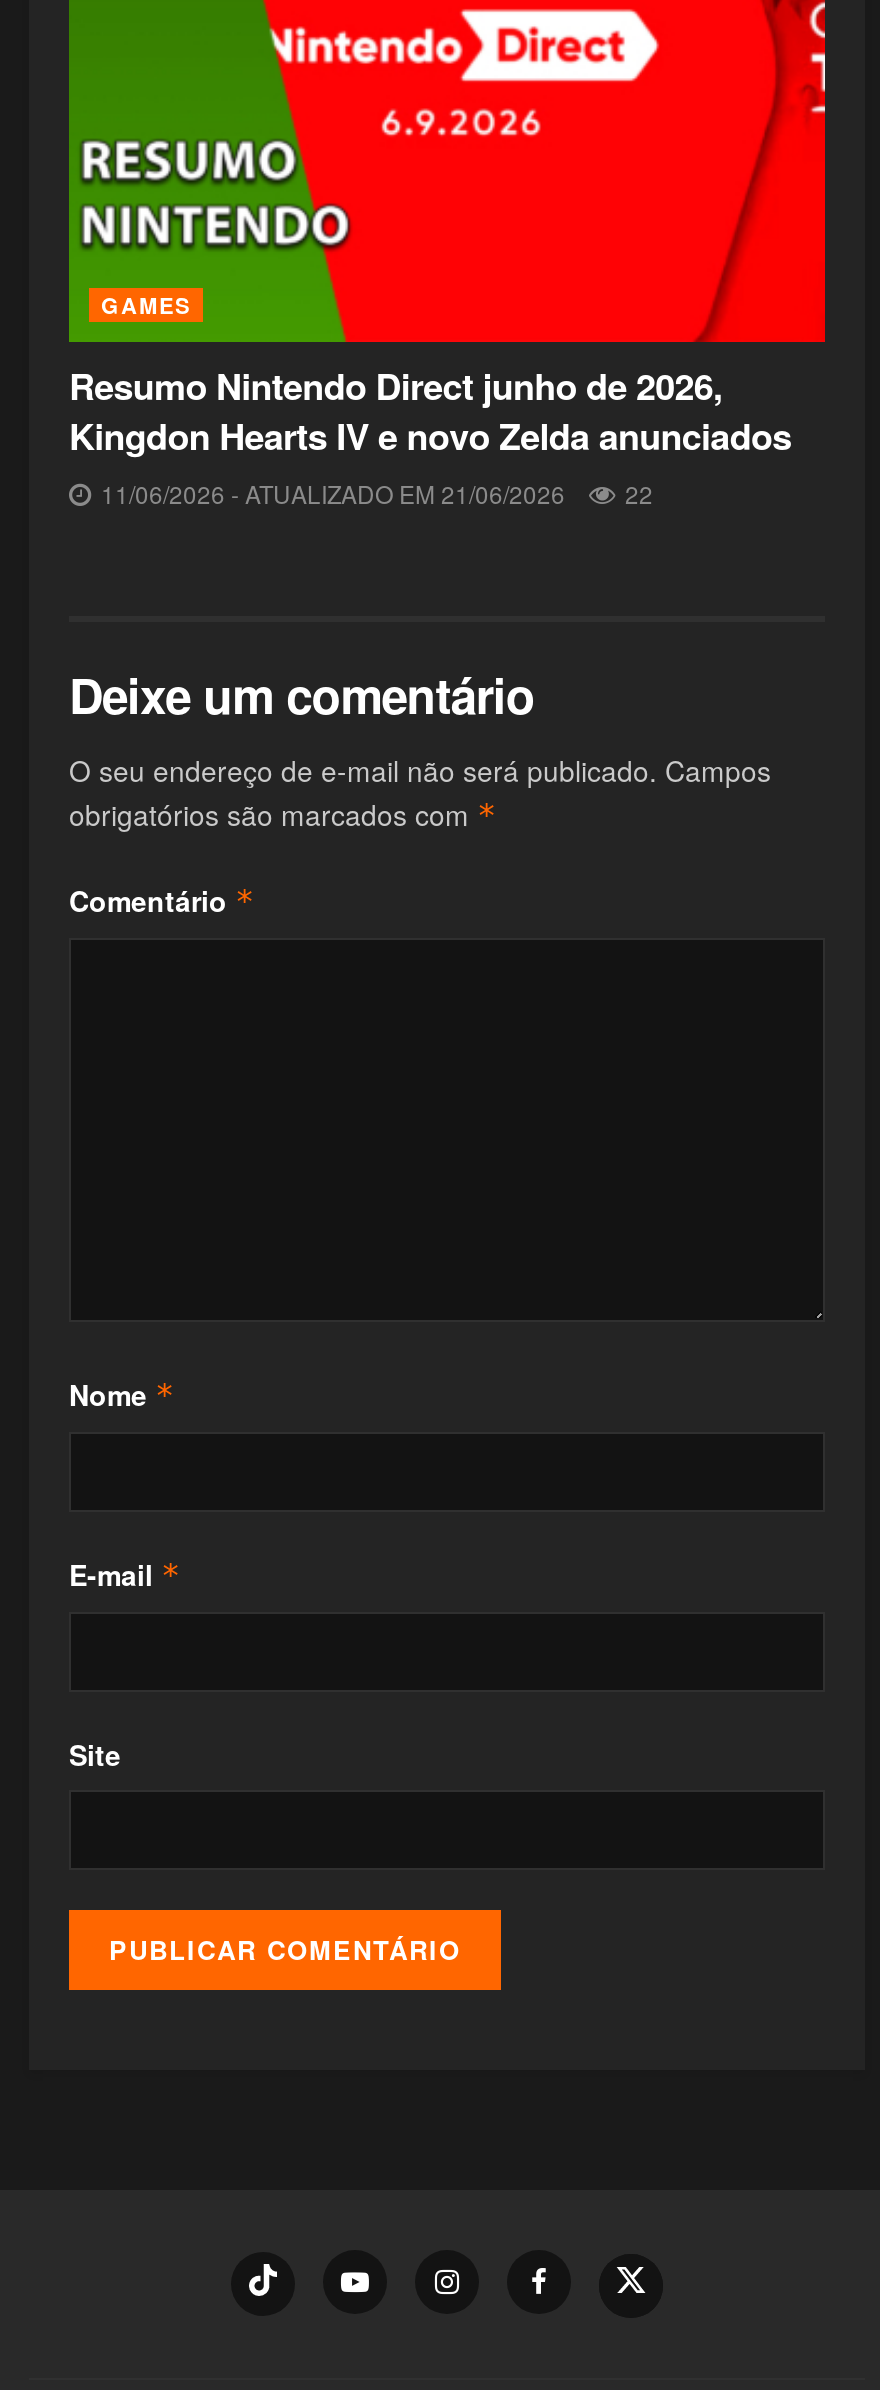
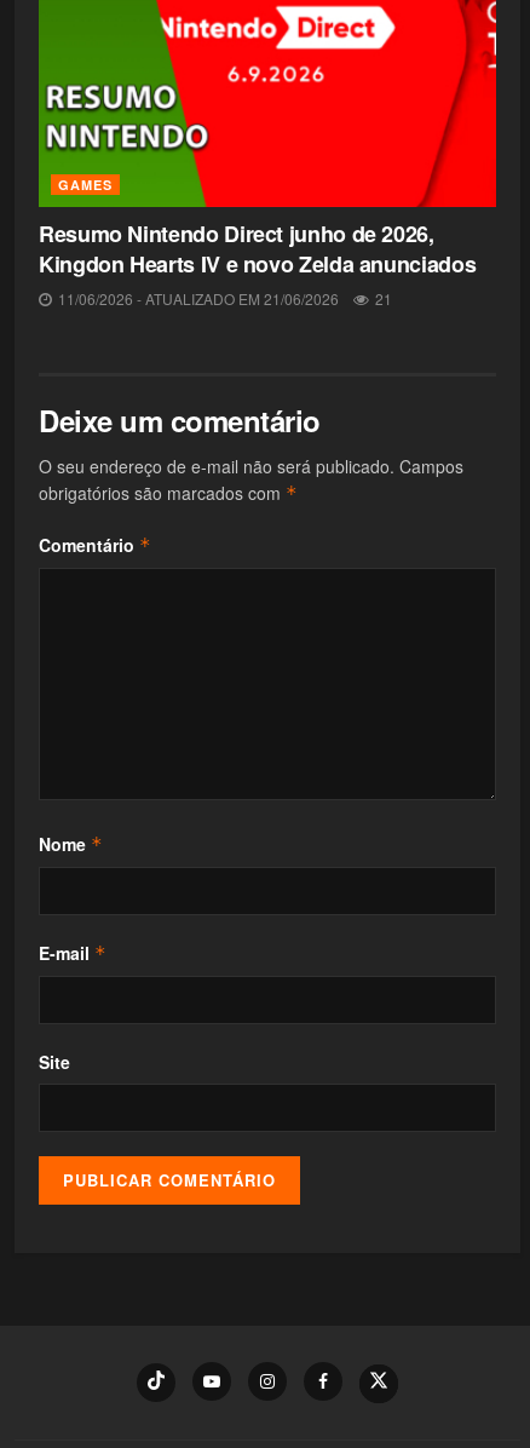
- 11/06/2026 - ATUALIZADO EM 21/06/2026 22
+ 11/06/2026 - ATUALIZADO EM 21/06/2026 21
